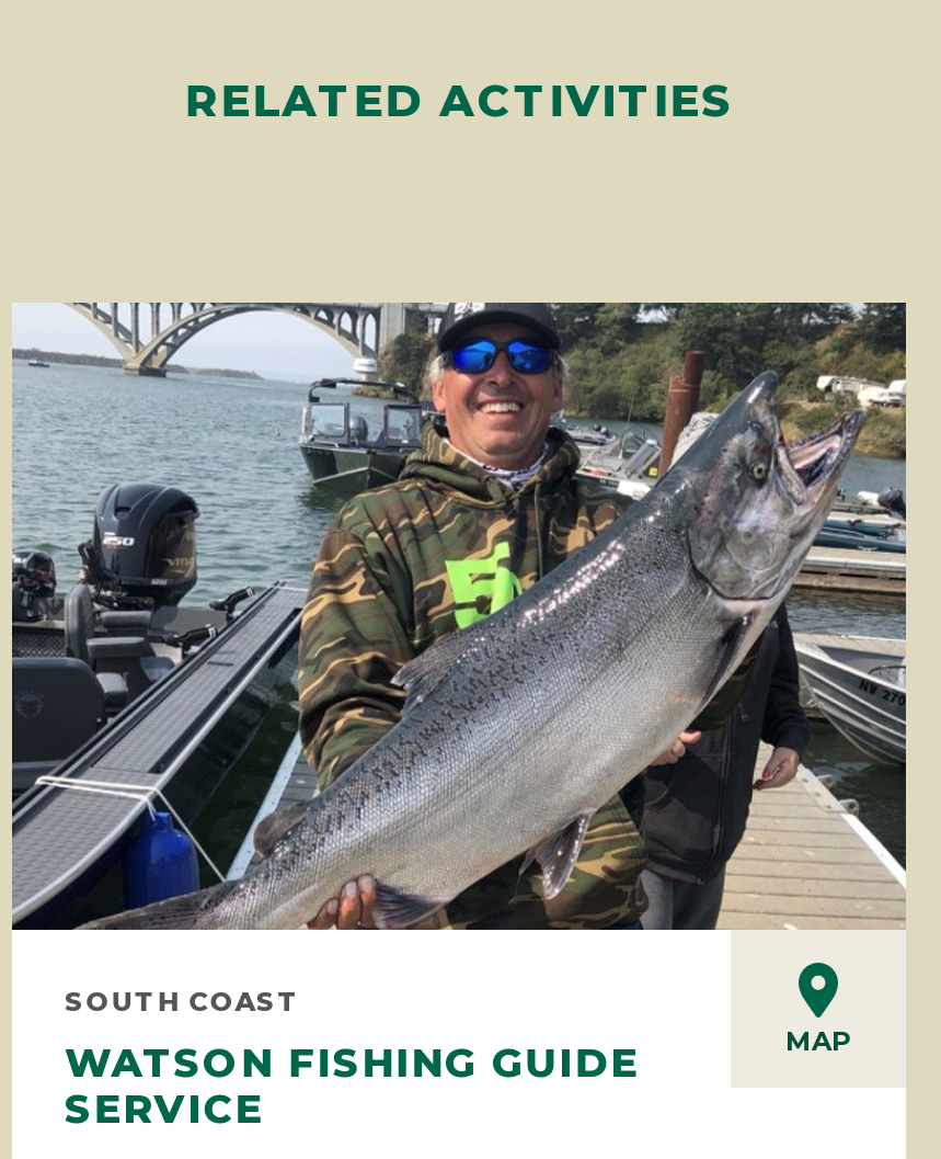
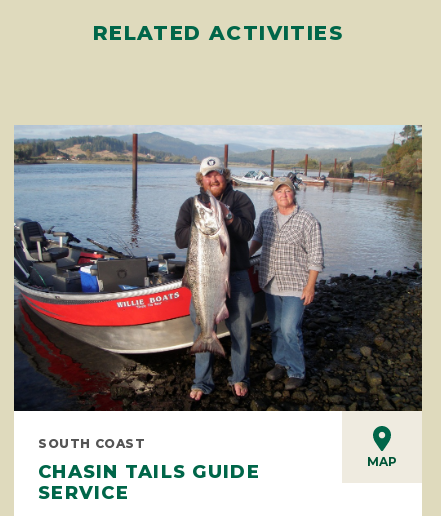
- [image]
+ [image]

- WATSON FISHING GUIDE
+ CHASIN TAILS GUIDE
